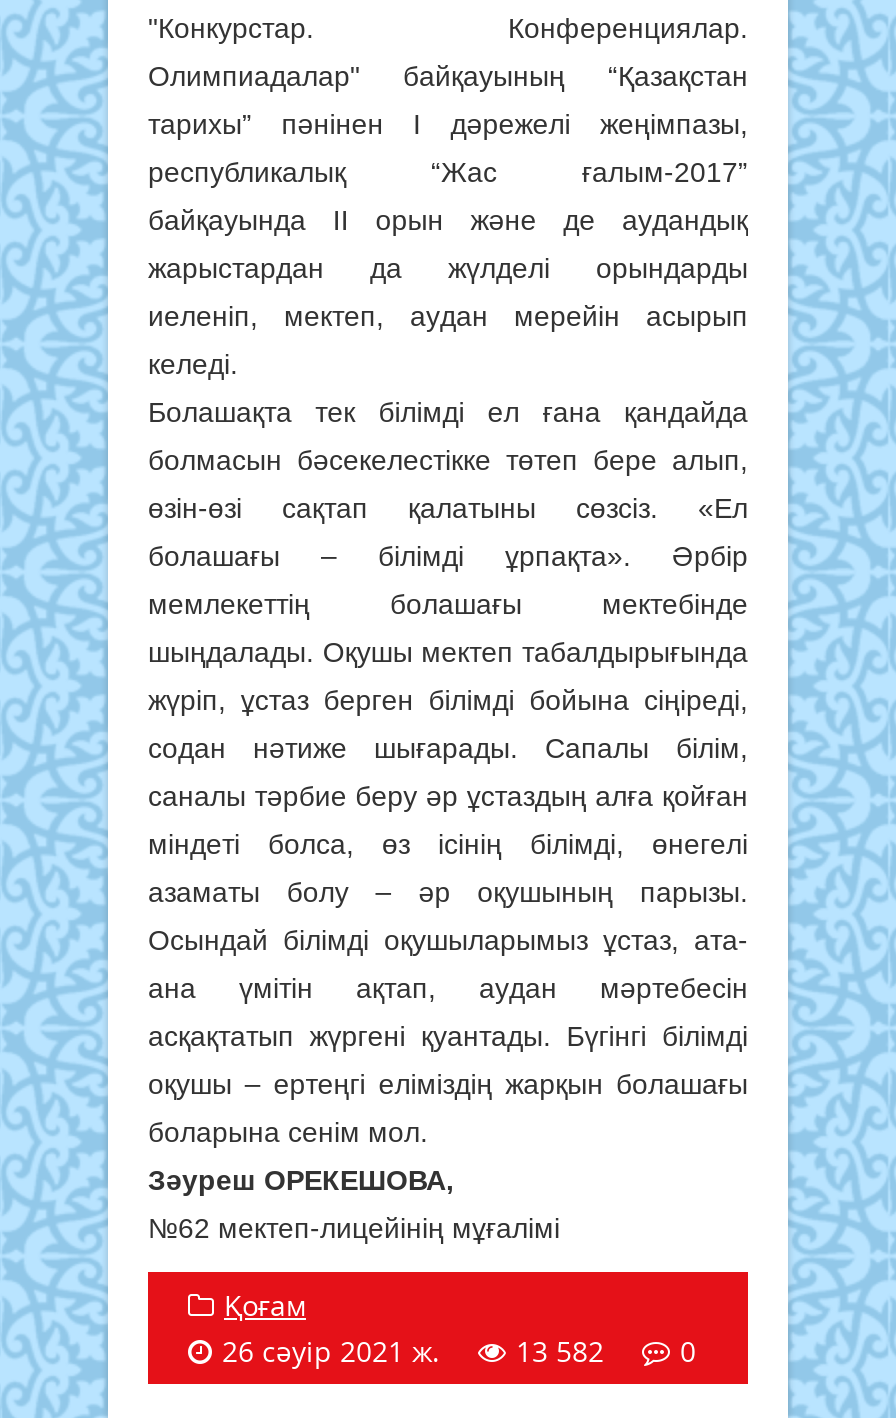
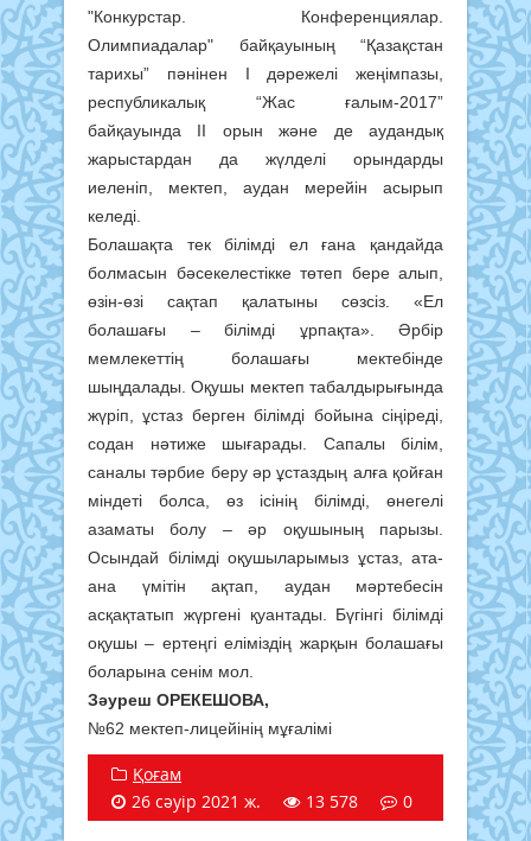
- 26 сәуір 2021 ж. 13 582 0
+ 26 сәуір 2021 ж. 13 578 0
